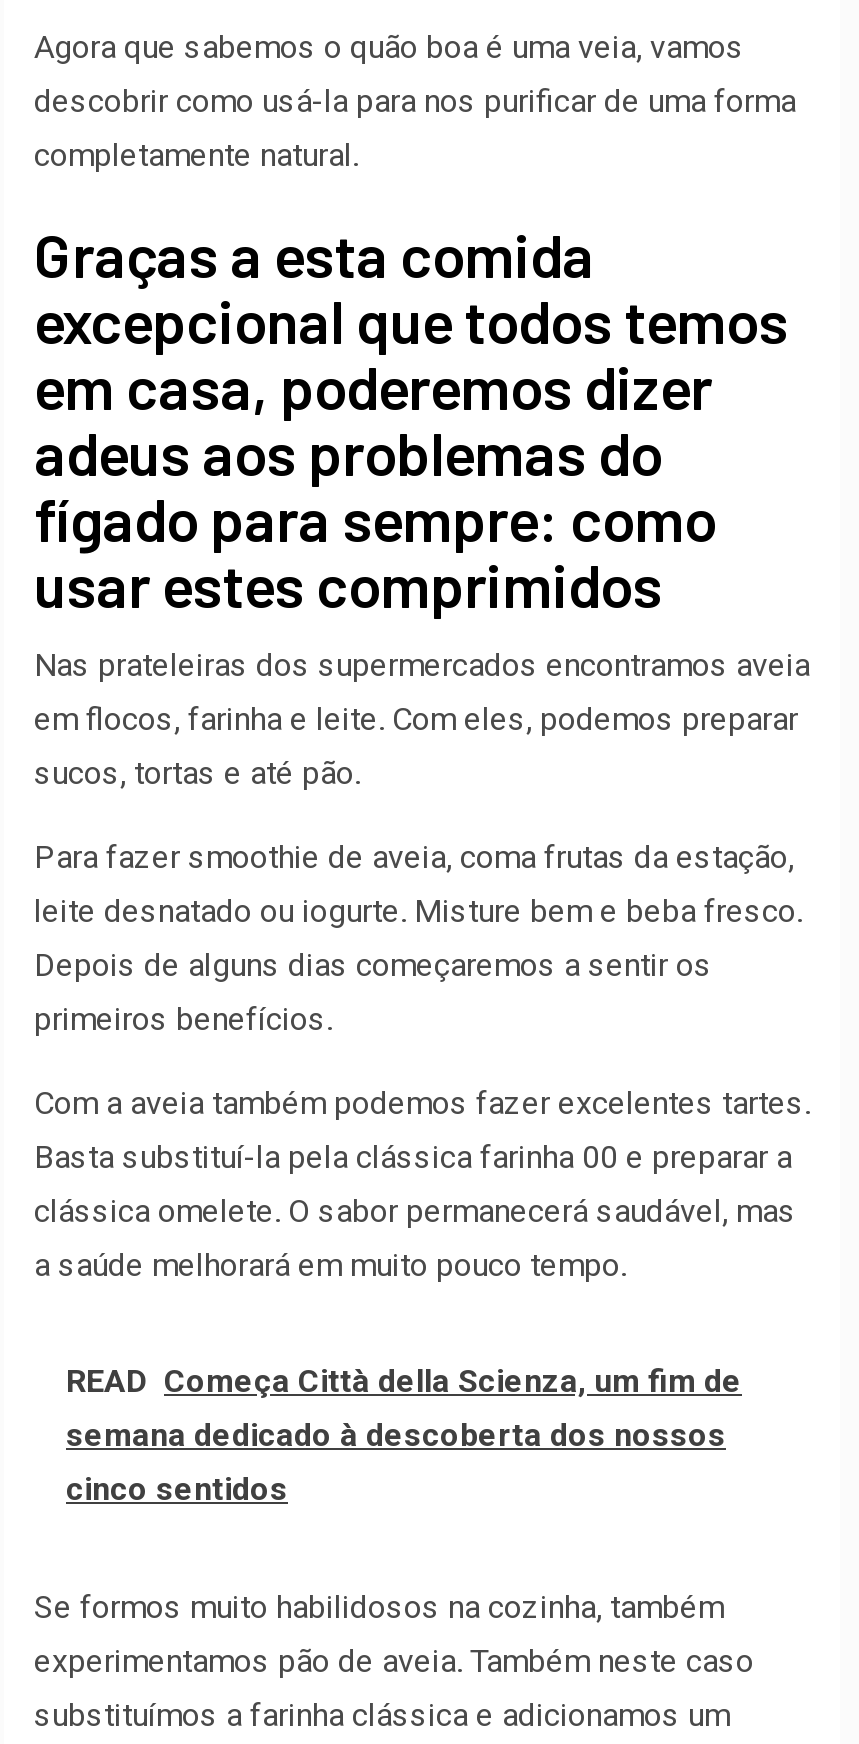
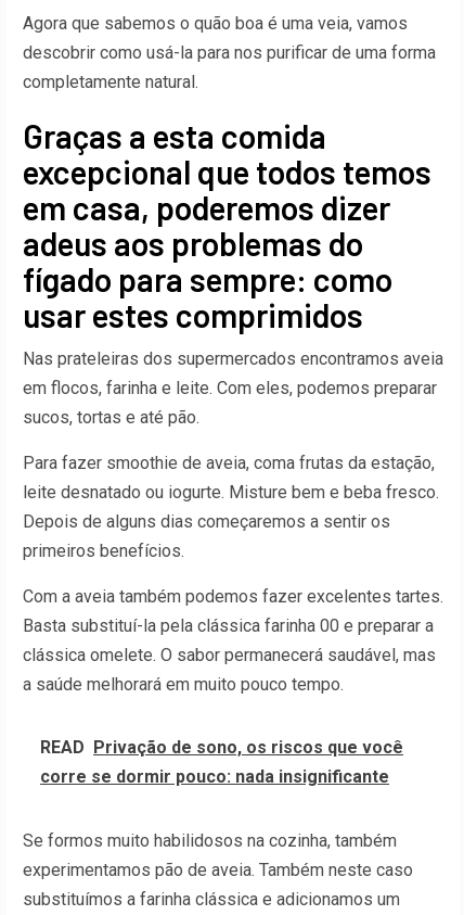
- READ Começa Città della Scienza, um fim de
- semana dedicado à descoberta dos nossos
- cinco sentidos
+ READ Privação de sono, os riscos que você
+ corre se dormir pouco: nada insignificante
